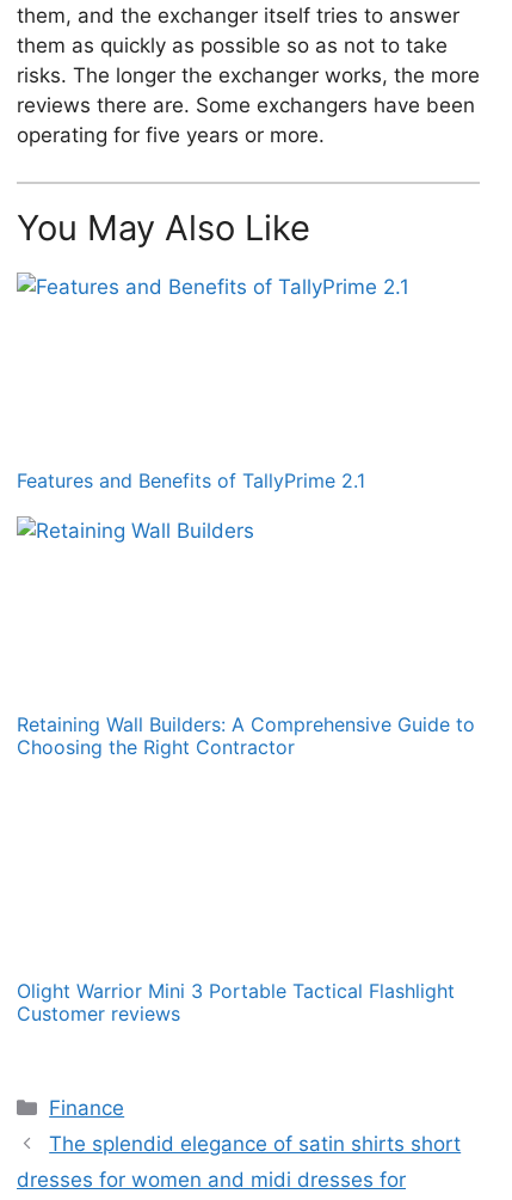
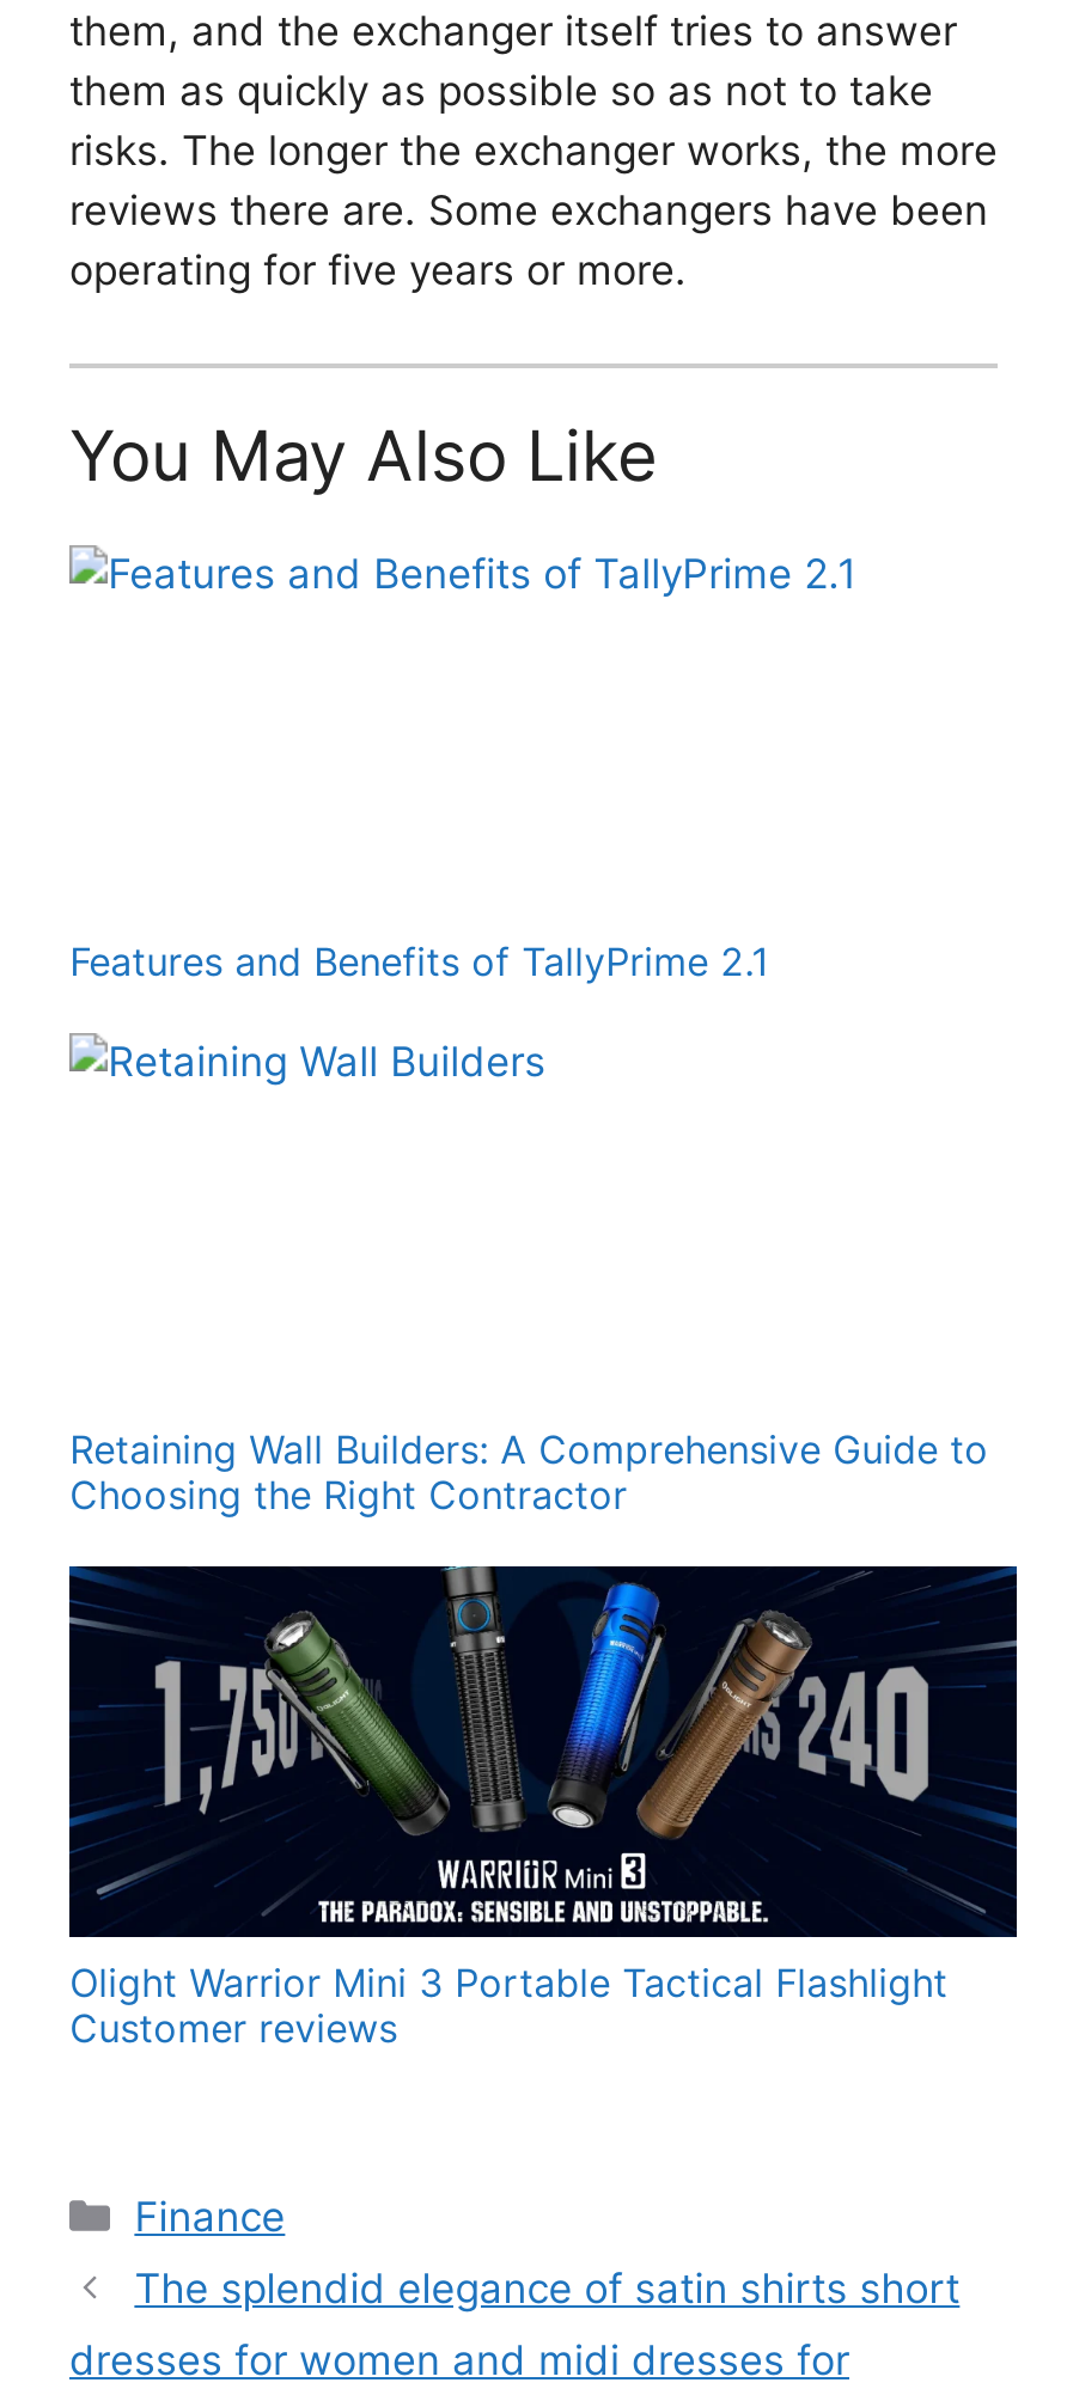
+ [image]
